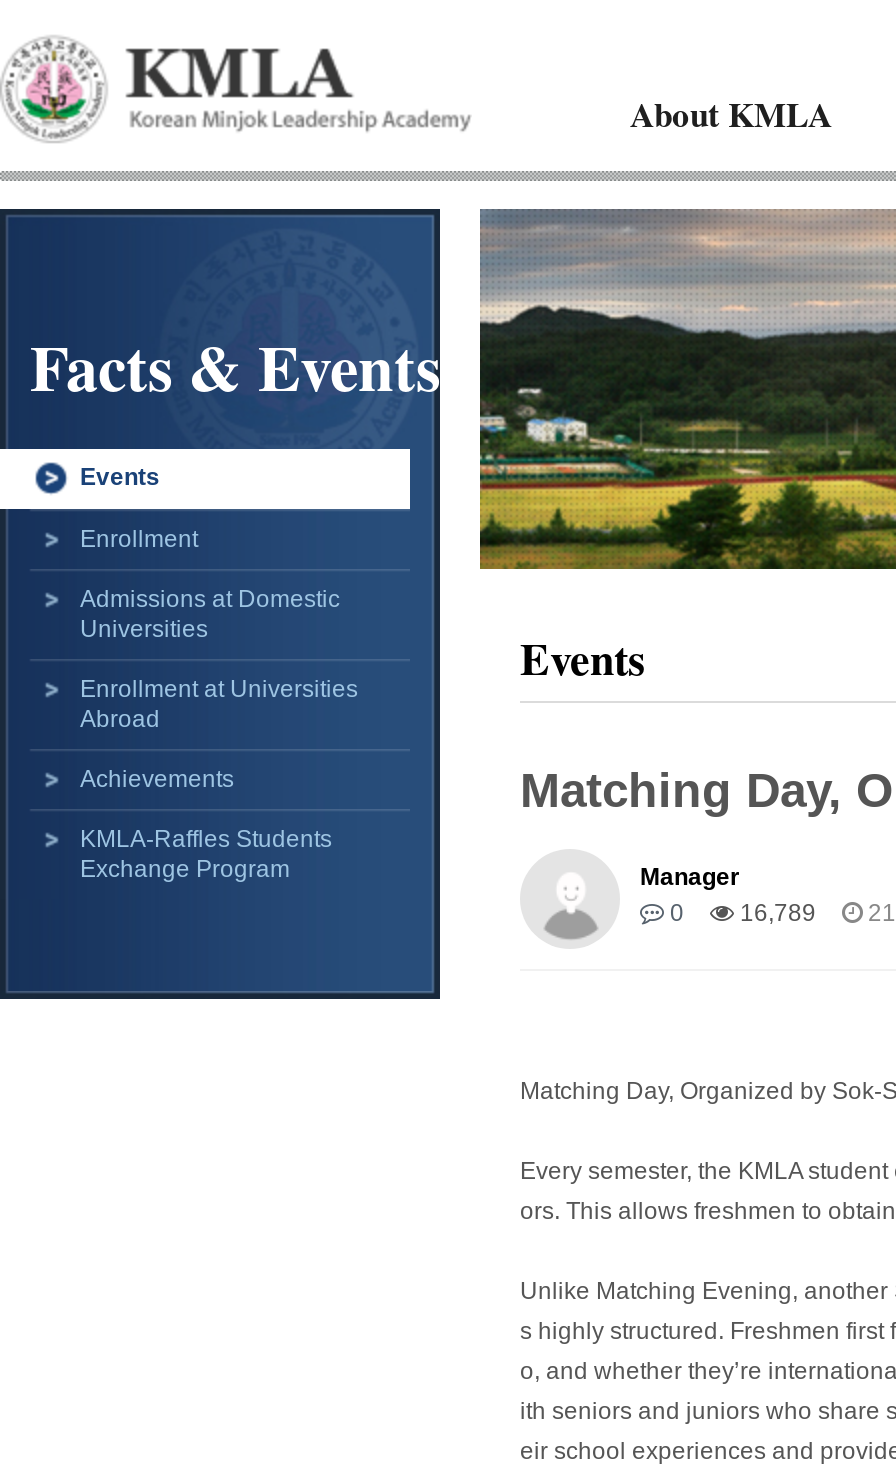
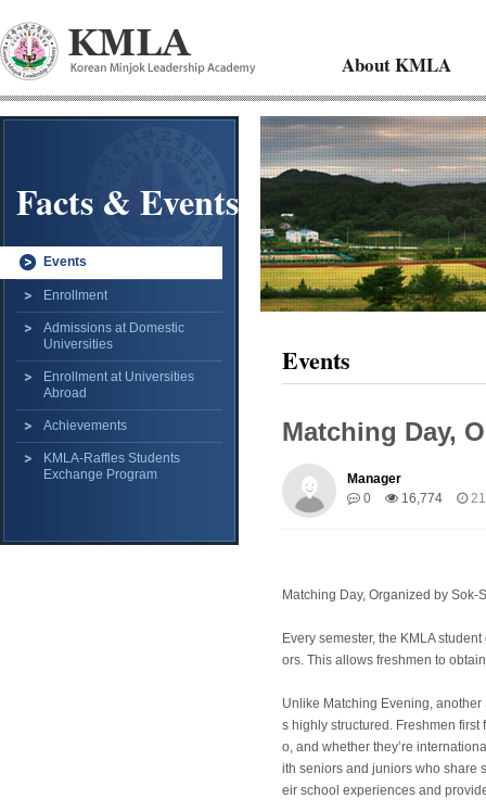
- 16,789
+ 16,774
